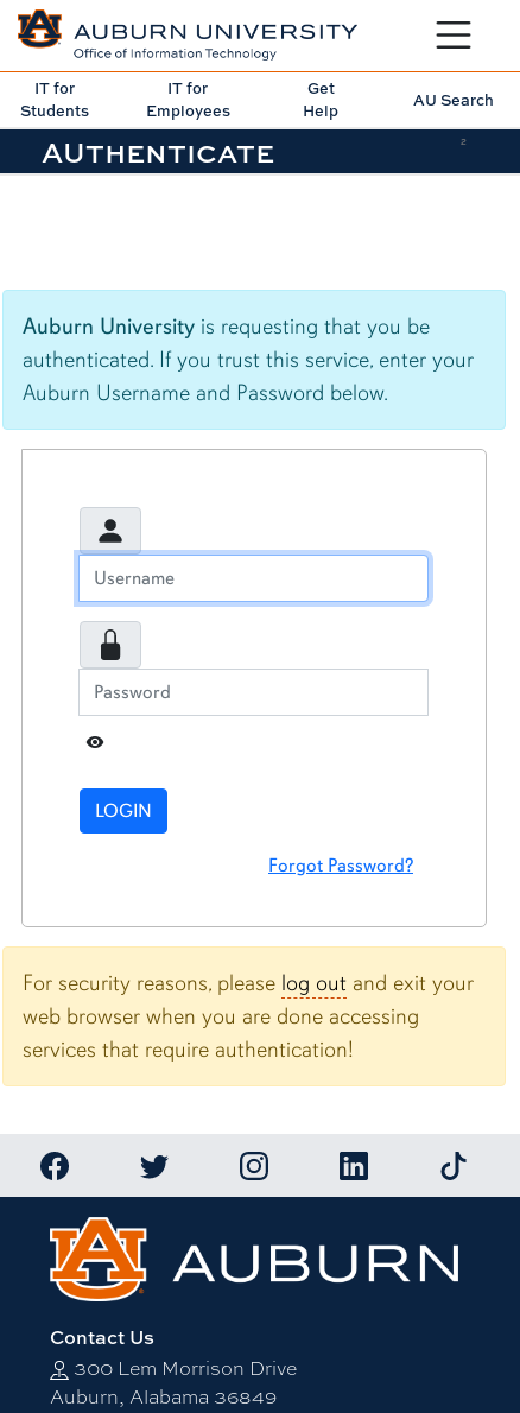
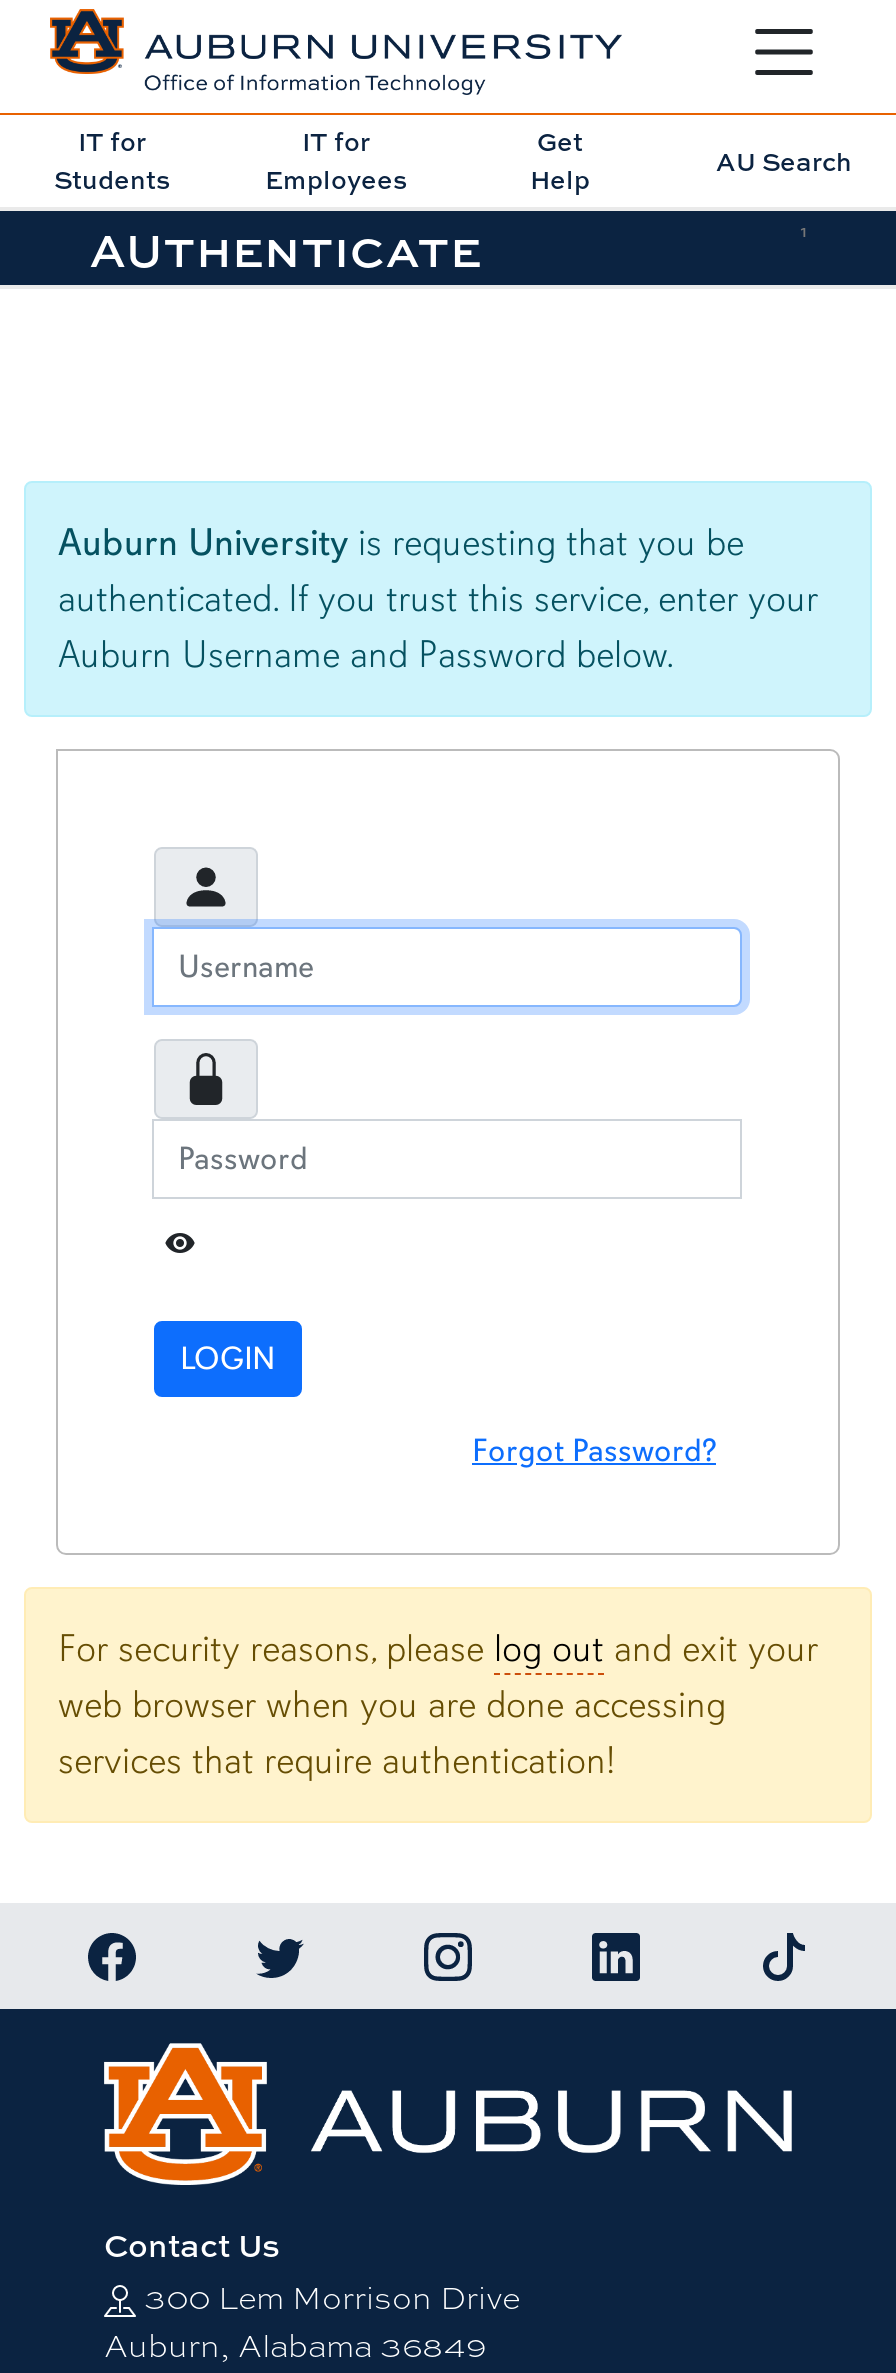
- 2
+ 1
